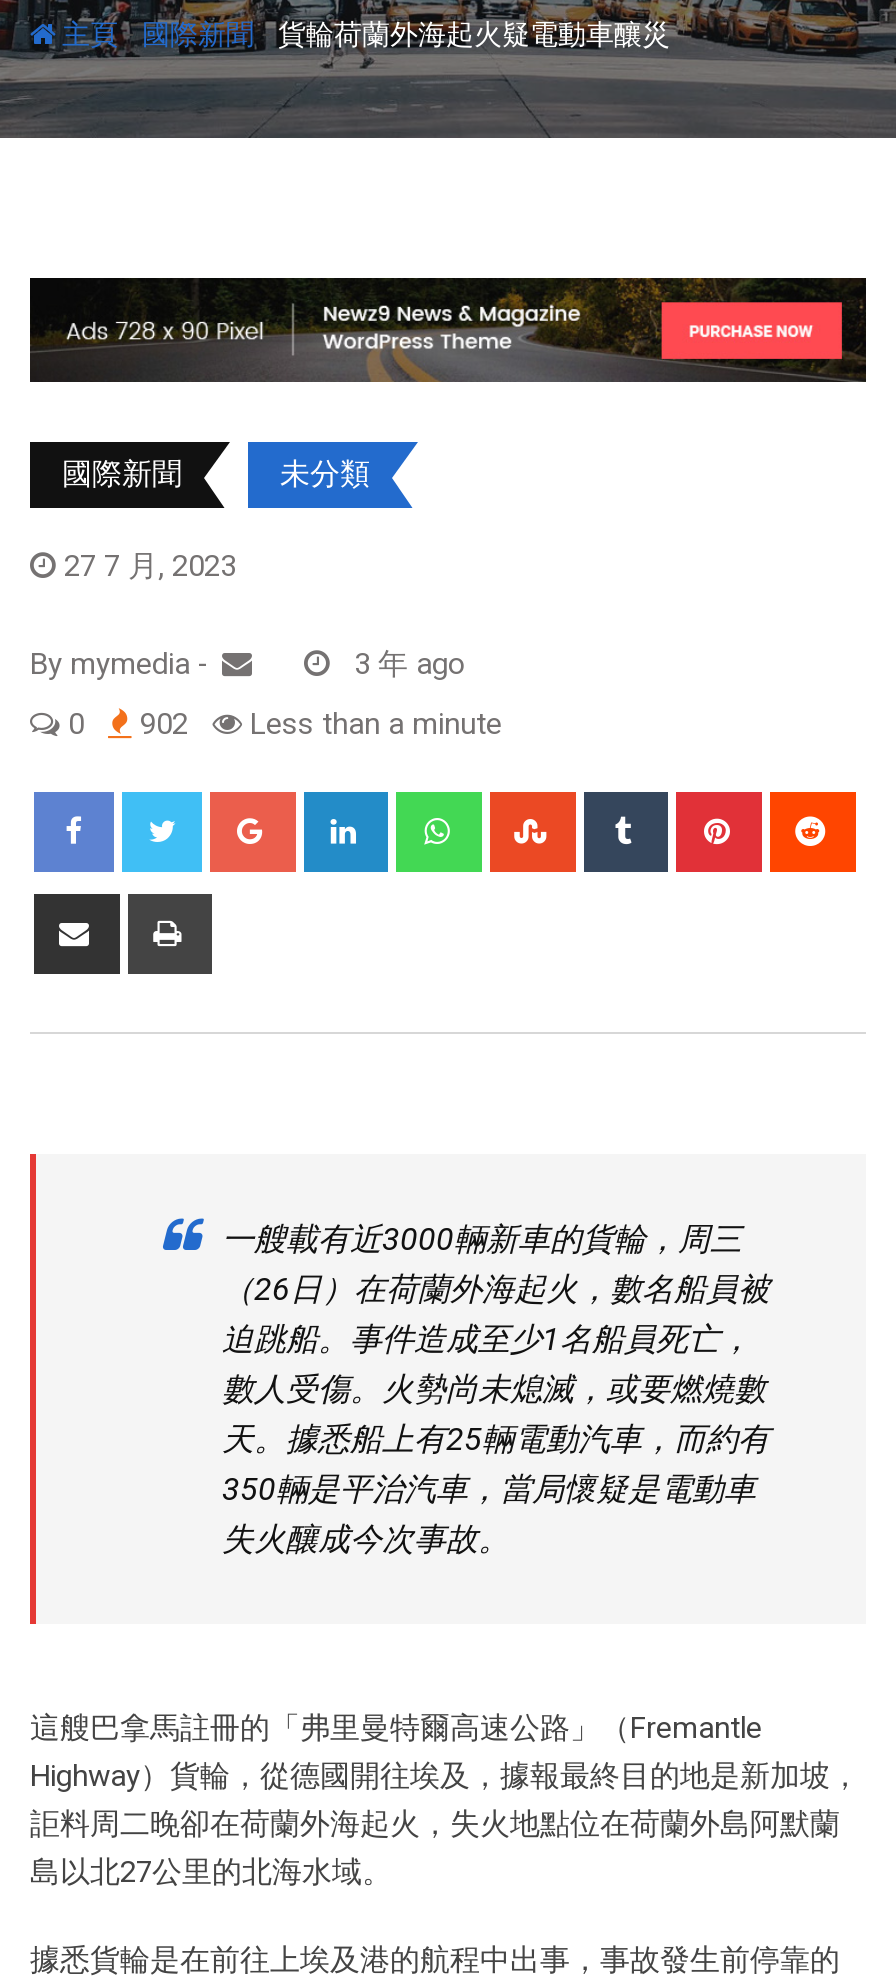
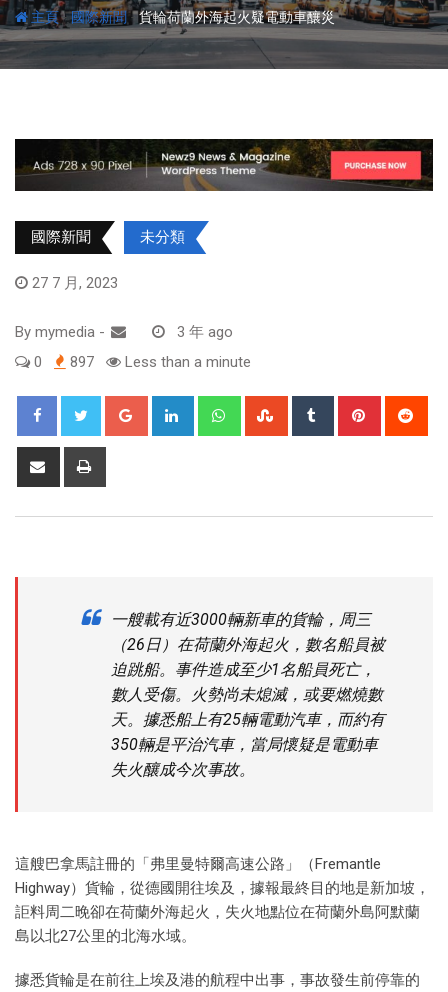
- 0 902 Less than a minute
+ 0 897 Less than a minute
